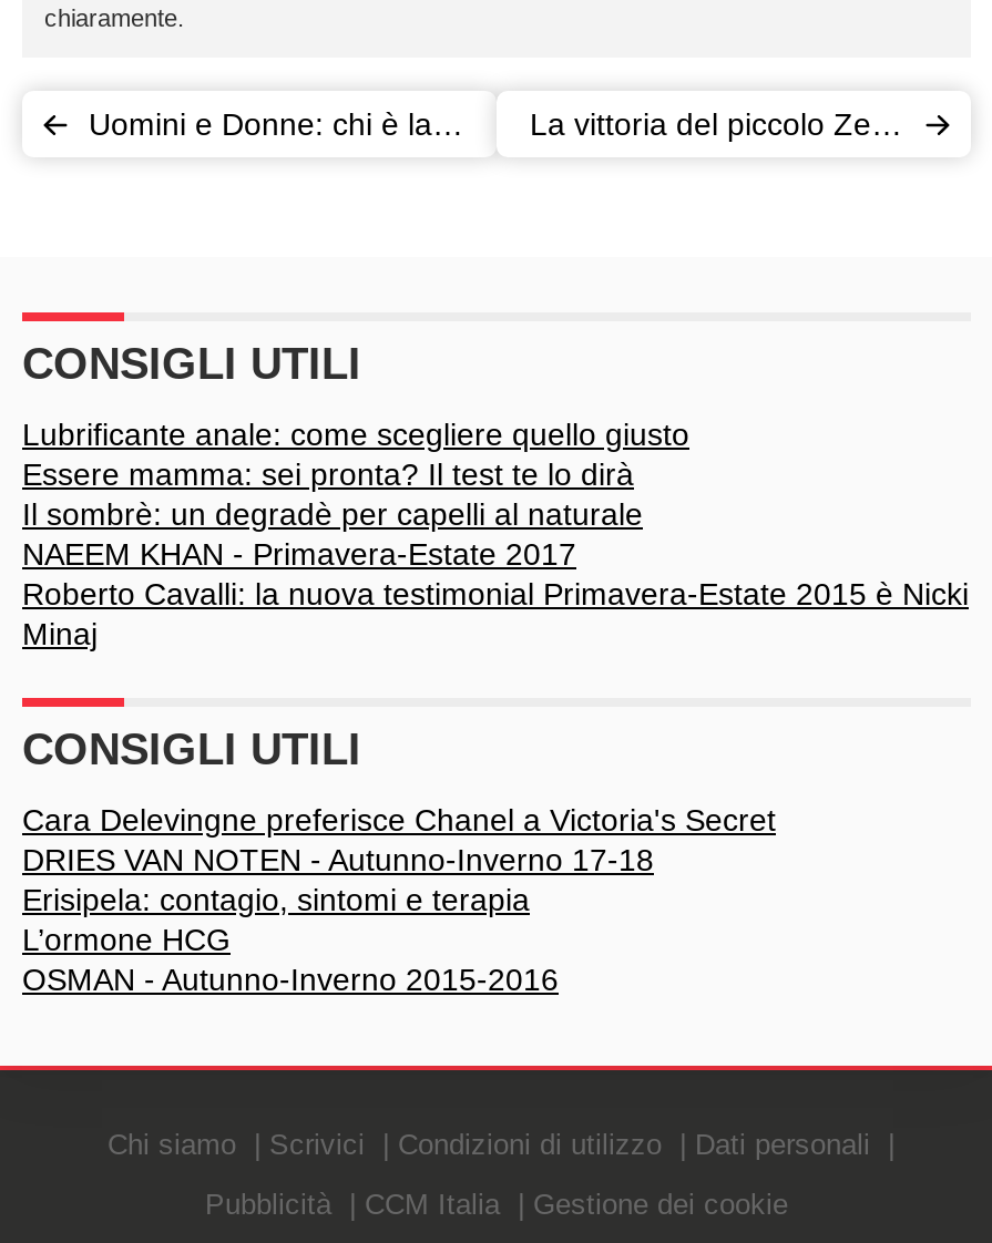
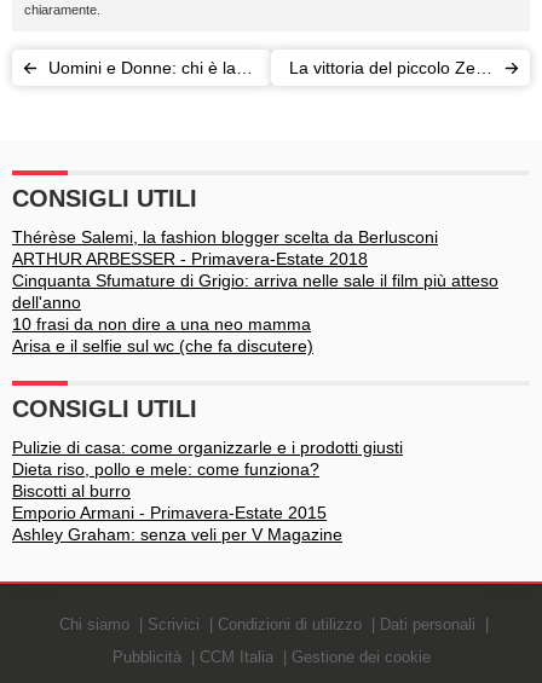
- Lubrificante anale: come scegliere quello giusto
- Essere mamma: sei pronta? Il test te lo dirà
- Il sombrè: un degradè per capelli al naturale
- NAEEM KHAN - Primavera-Estate 2017
- Roberto Cavalli: la nuova testimonial Primavera-Estate 2015 è Nicki
- Minaj
+ Thérèse Salemi, la fashion blogger scelta da Berlusconi
+ ARTHUR ARBESSER - Primavera-Estate 2018
+ Cinquanta Sfumature di Grigio: arriva nelle sale il film più atteso
+ dell'anno
+ 10 frasi da non dire a una neo mamma
+ Arisa e il selfie sul wc (che fa discutere)

- Cara Delevingne preferisce Chanel a Victoria's Secret
- DRIES VAN NOTEN - Autunno-Inverno 17-18
- Erisipela: contagio, sintomi e terapia
- L’ormone HCG
- OSMAN - Autunno-Inverno 2015-2016
+ Pulizie di casa: come organizzarle e i prodotti giusti
+ Dieta riso, pollo e mele: come funziona?
+ Biscotti al burro
+ Emporio Armani - Primavera-Estate 2015
+ Ashley Graham: senza veli per V Magazine
